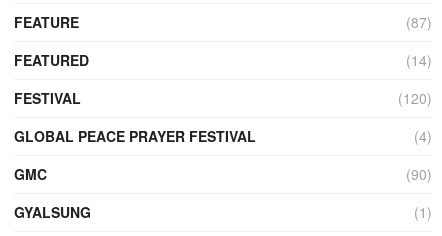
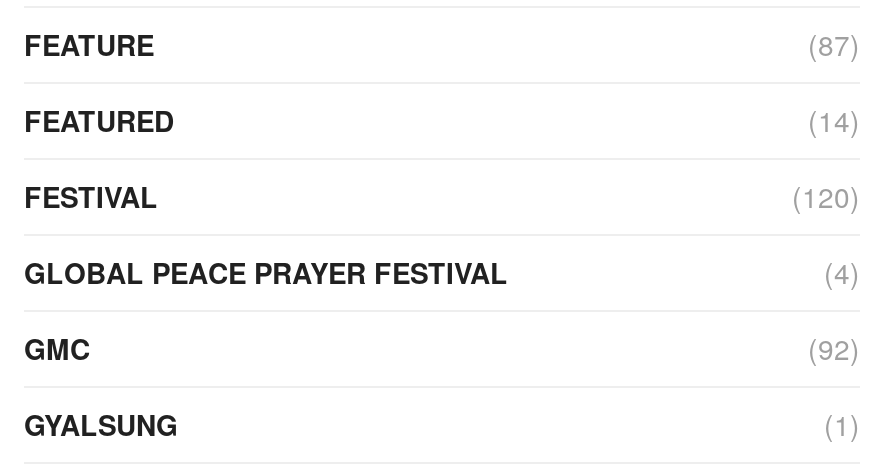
- (90)
+ (92)
